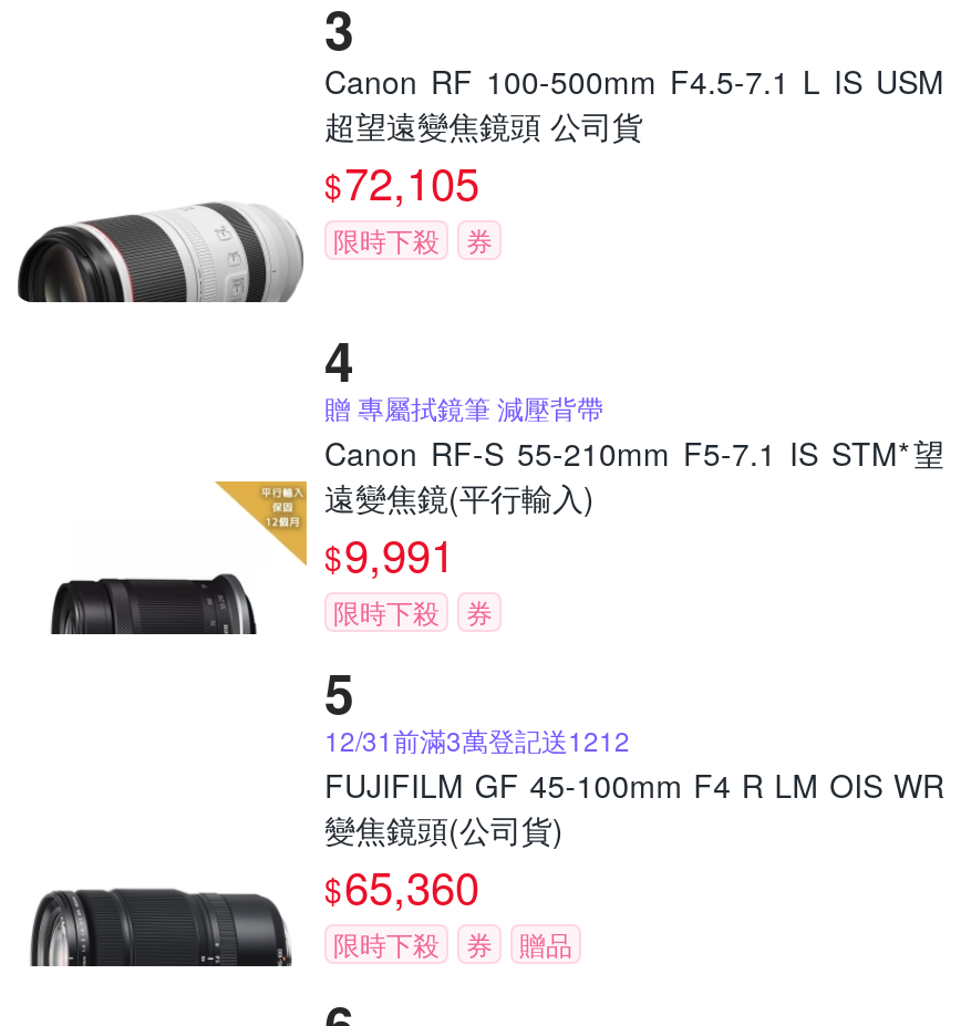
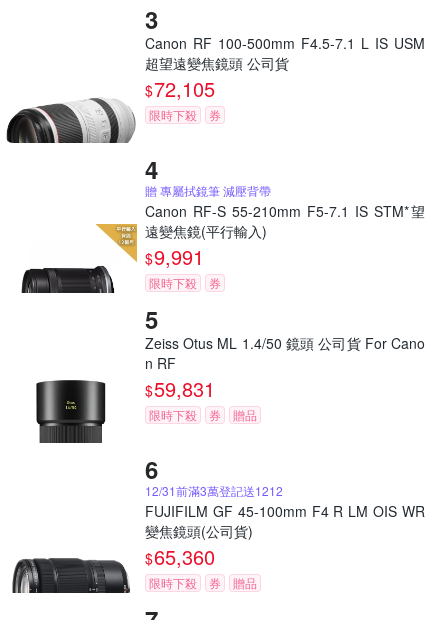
+ [image]
+ Zeiss Otus ML 1.4/50 鏡頭 公司貨 For Cano
+ n RF
+ $59,831
+ 限時下殺
+ 券
+ 贈品
